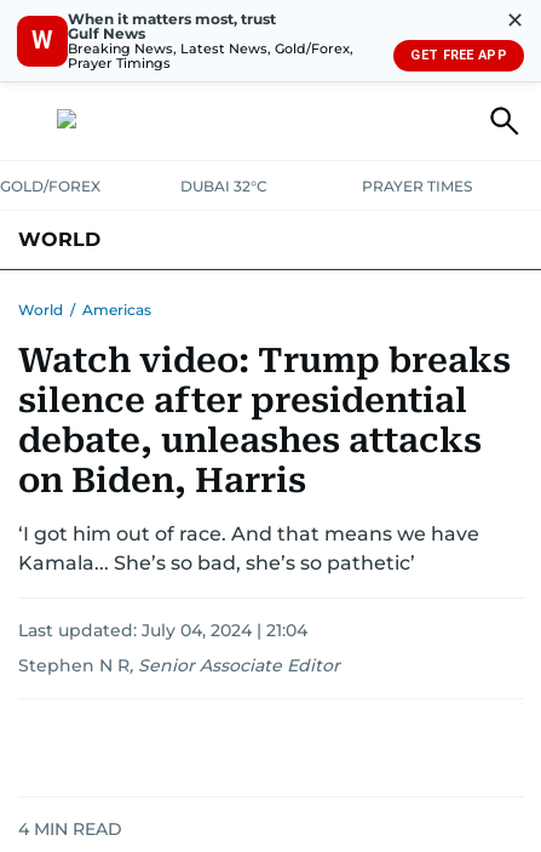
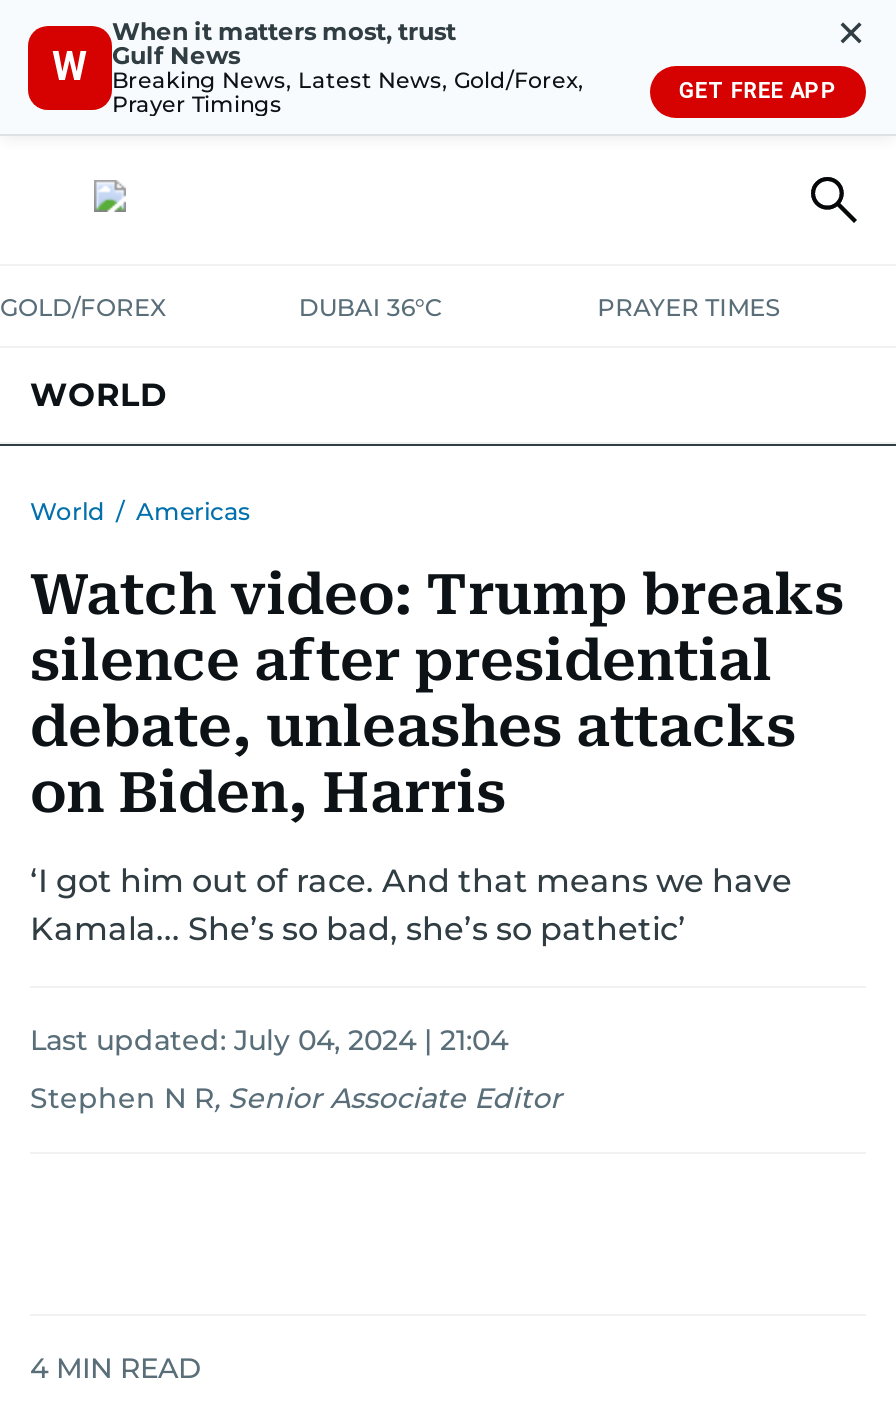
- DUBAI 32°C
+ DUBAI 36°C
